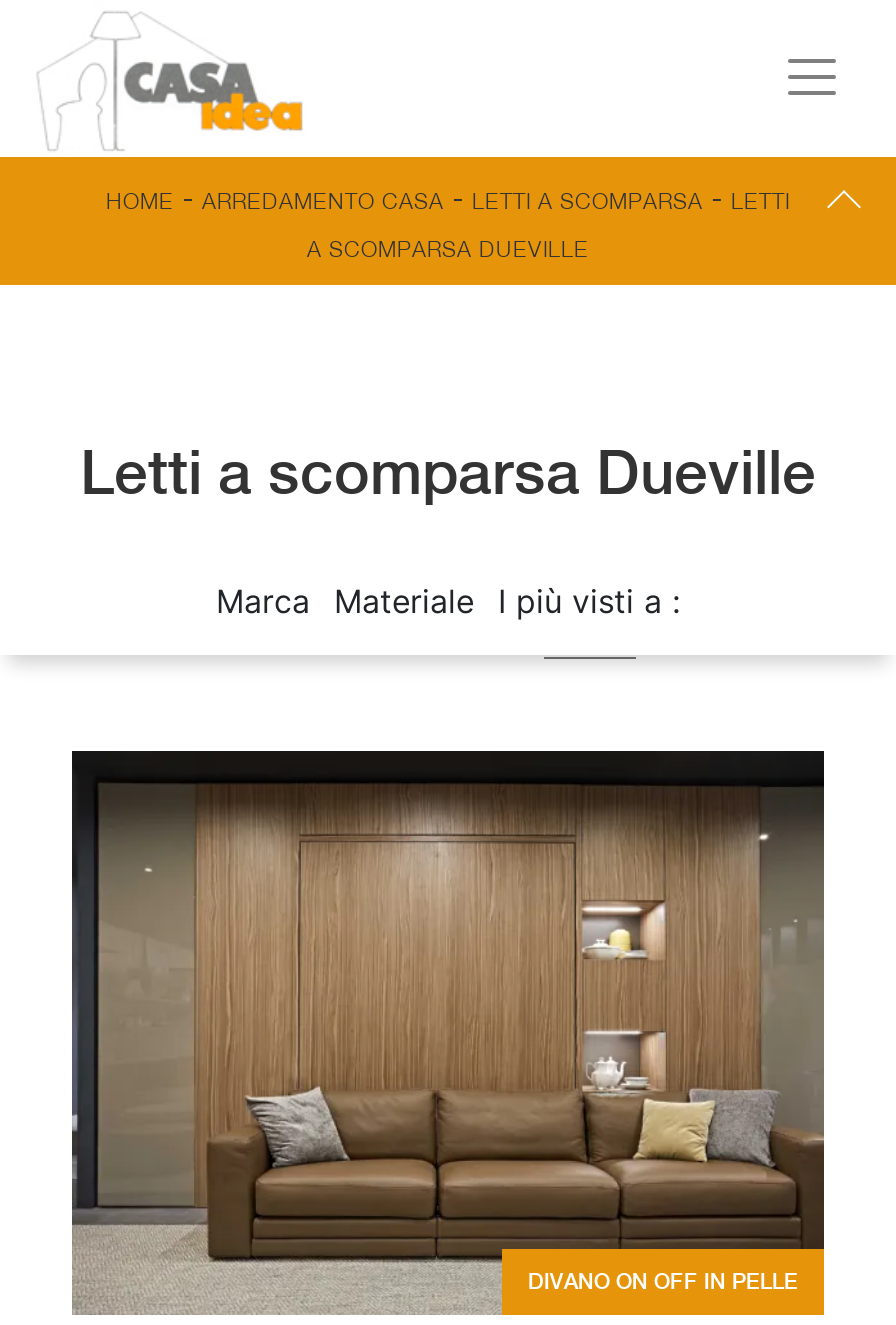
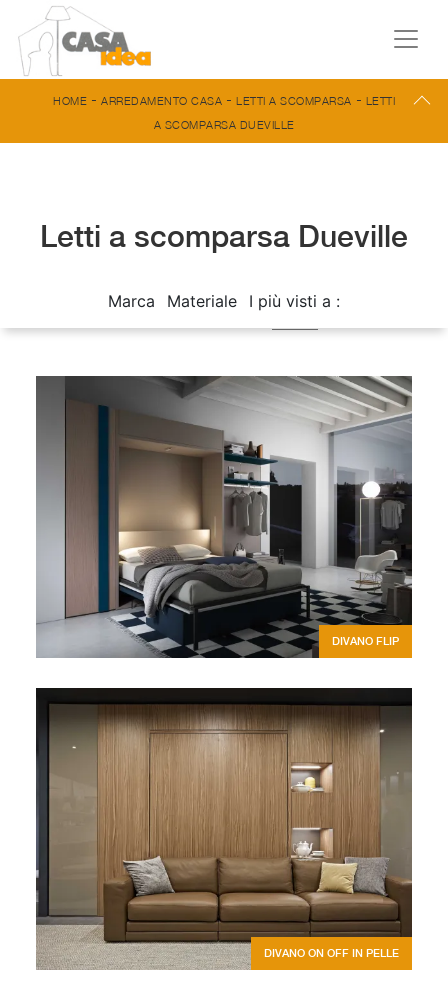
+ [image]
+ DIVANO FLIP
